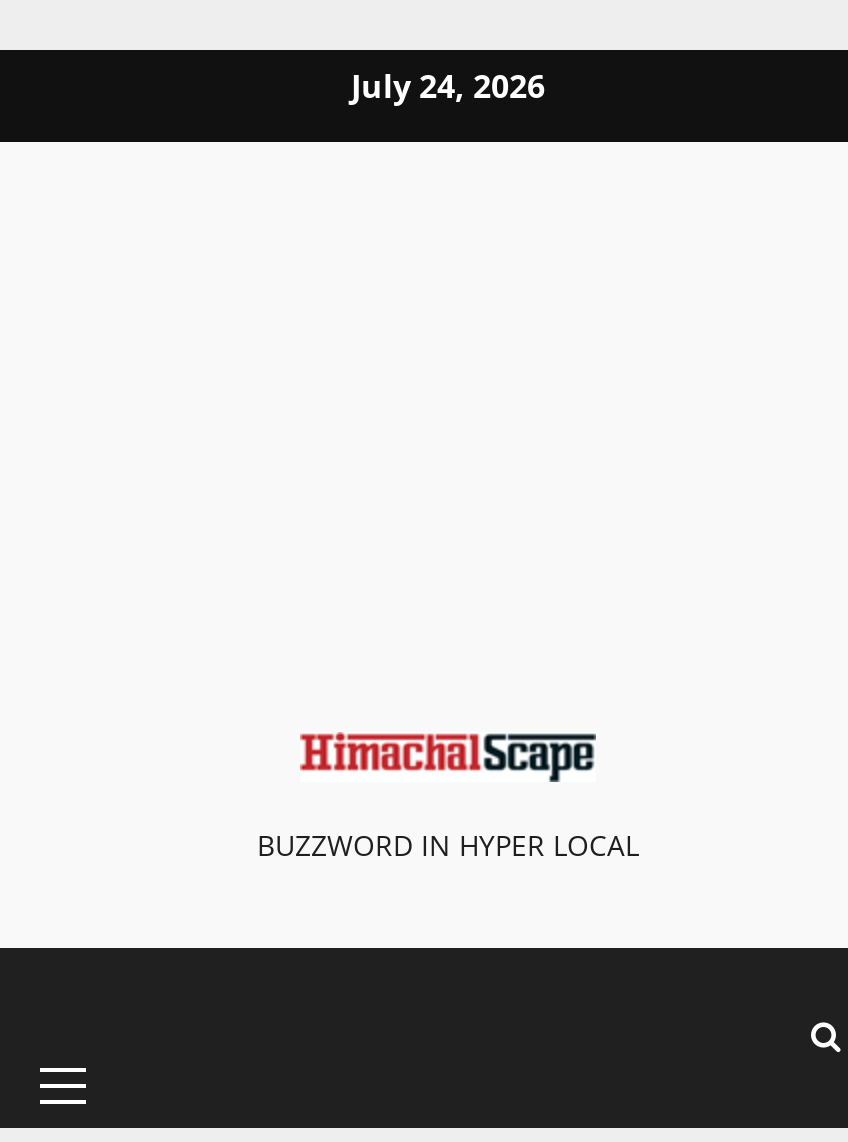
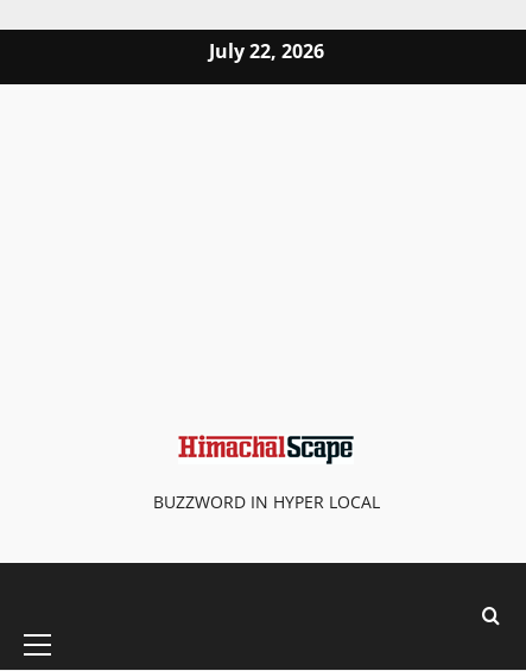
- July 24, 2026
+ July 22, 2026
